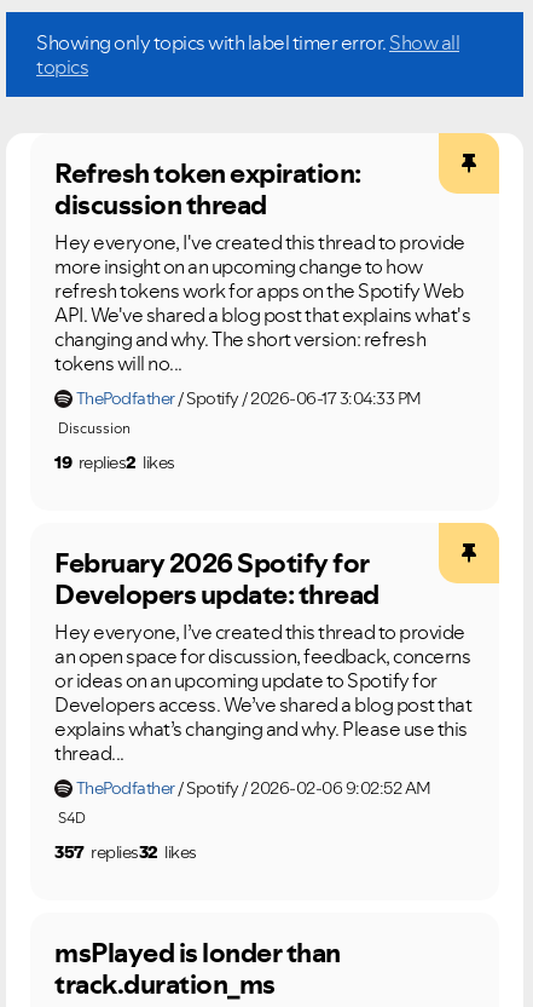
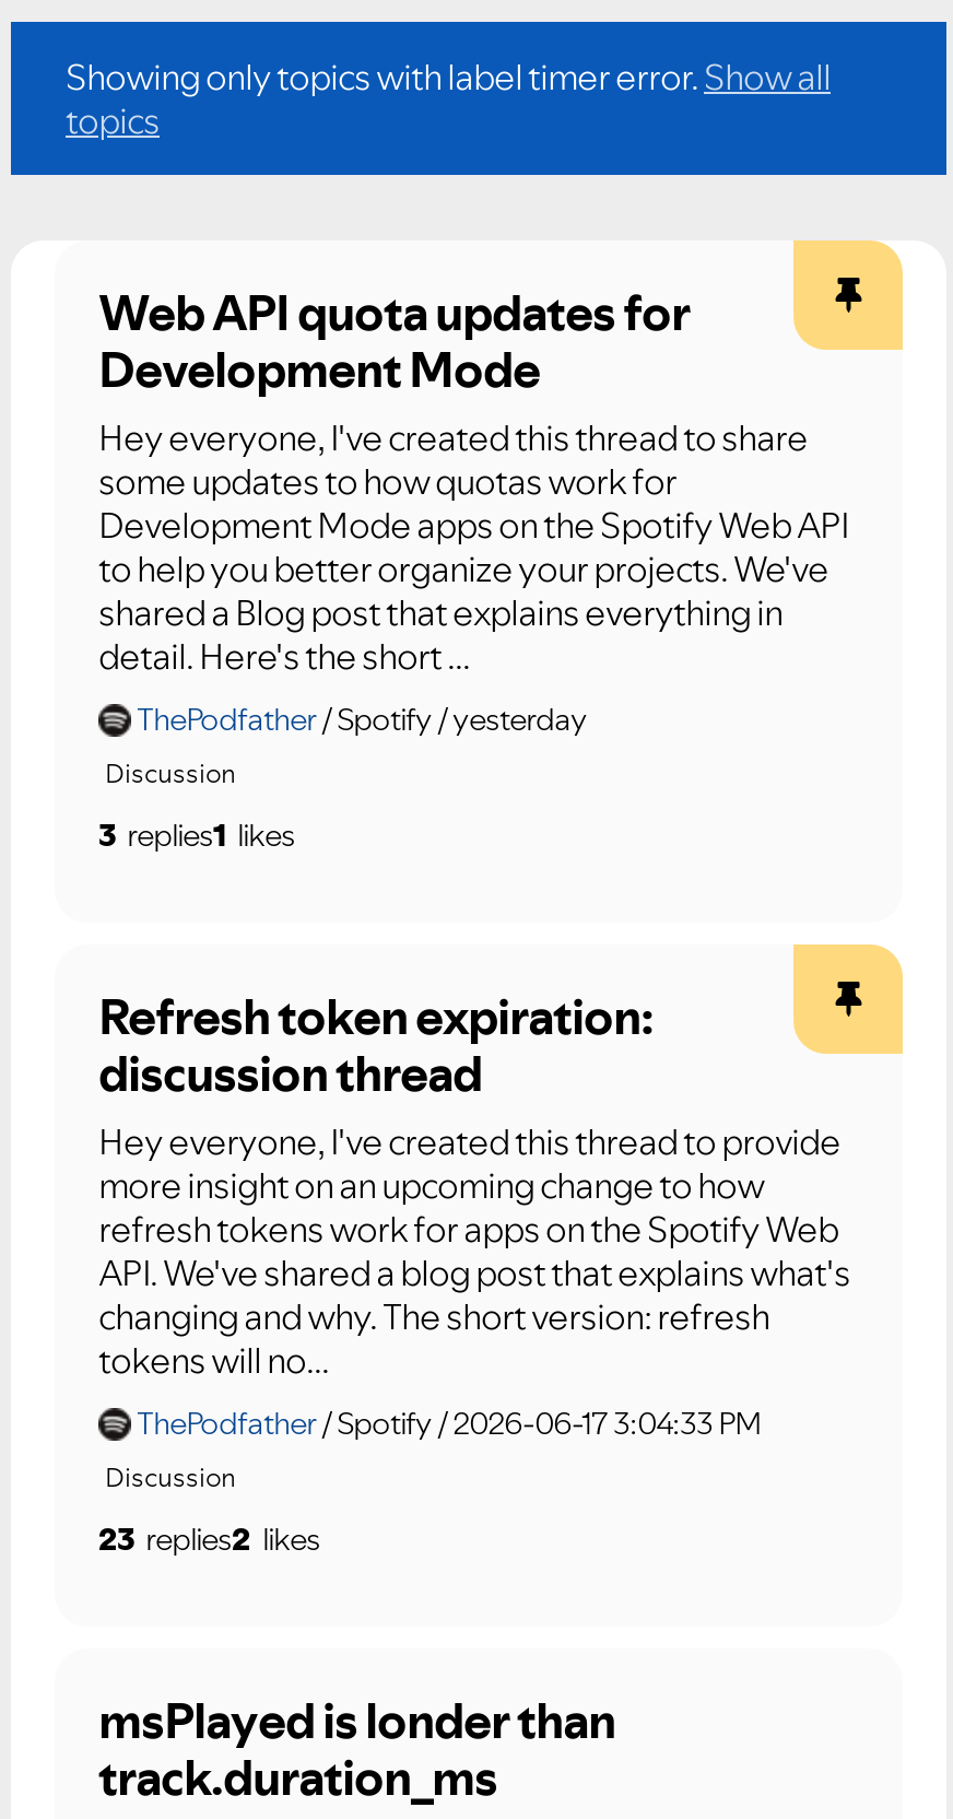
+ Web API quota updates for
+ Development Mode
+ Hey everyone, I've created this thread to share
+ some updates to how quotas work for
+ Development Mode apps on the Spotify Web API
+ to help you better organize your projects. We've
+ shared a Blog post that explains everything in
+ detail. Here's the short ...
+ ThePodfather Spotify yesterday
+ Discussion
+ 3 replies1 likes

moved down: Refresh token expiration: | discussion thread | Hey everyone, I've created this thread to provide | ... | ThePodfather Spotify 2026-06-17 3:04:33 PM | Discussion

- 19 replies2 likes
- February 2026 Spotify for
- Developers update: thread
- Hey everyone, I’ve created this thread to provide
- an open space for discussion, feedback, concerns
- or ideas on an upcoming update to Spotify for
- Developers access. We’ve shared a blog post that
- explains what’s changing and why. Please use this
- thread...
- ThePodfather Spotify 2026-02-06 9:02:52 AM
- S4D
- 357 replies32 likes
+ 23 replies2 likes
